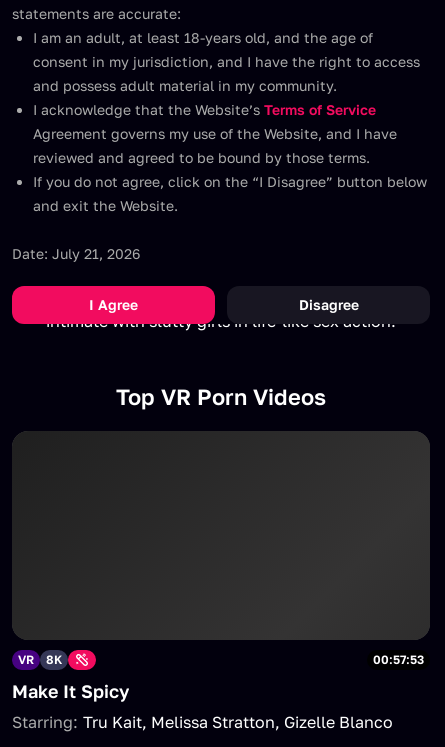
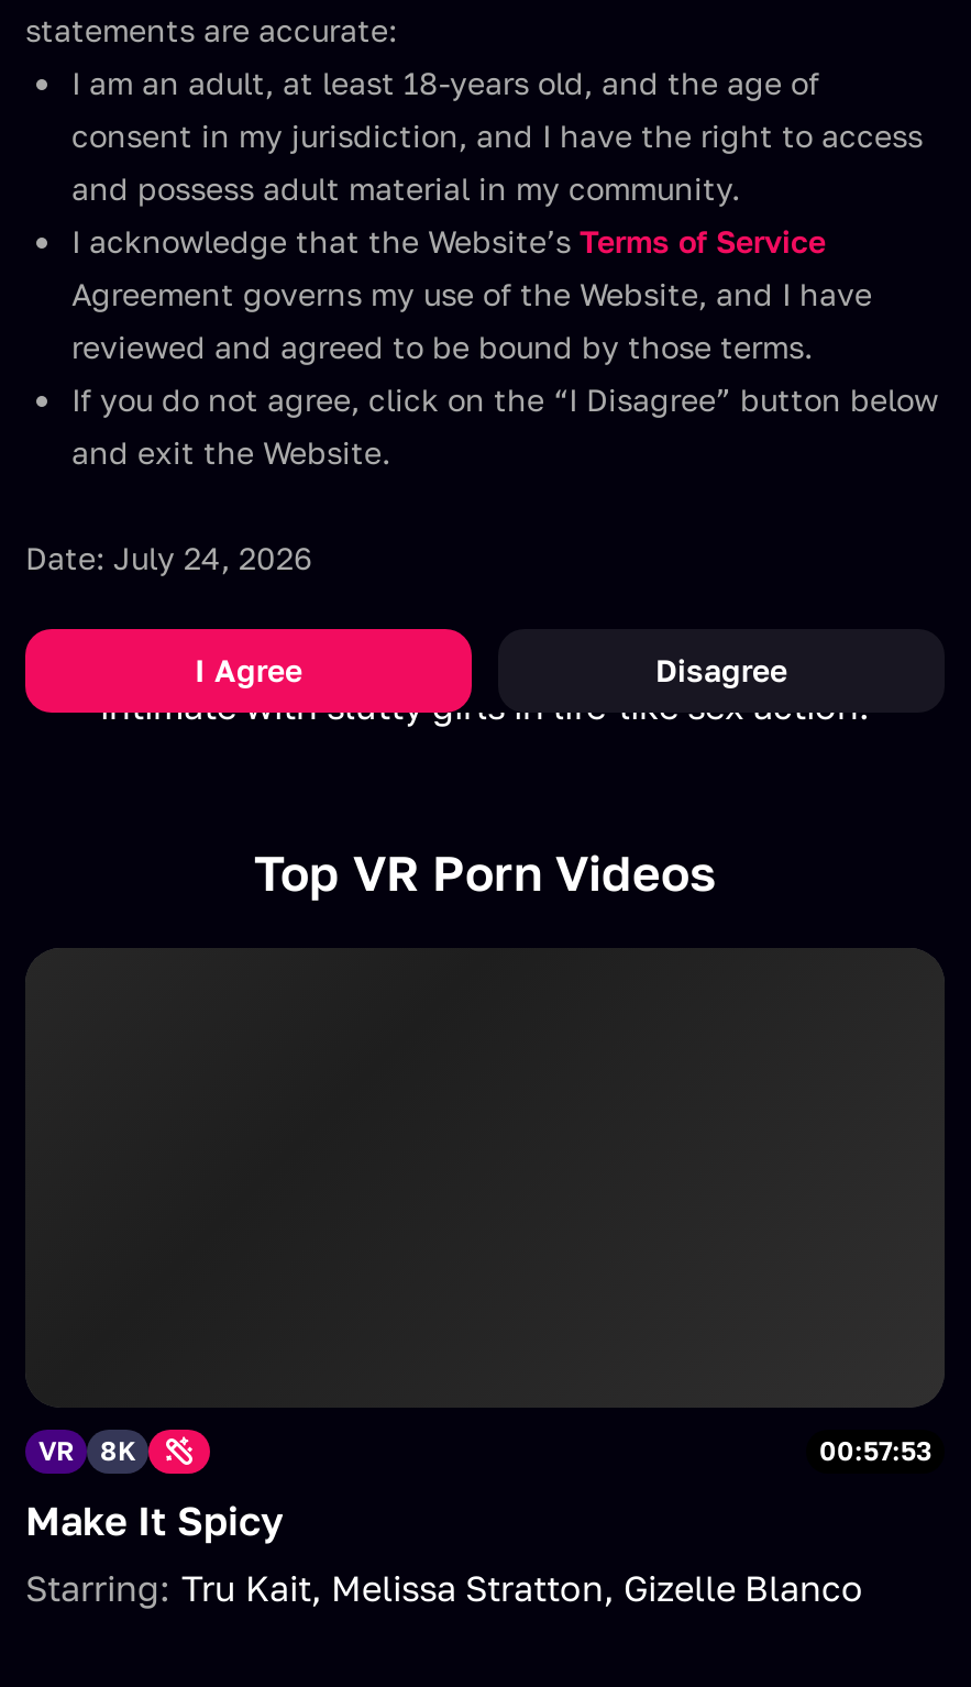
- Date: July 21, 2026
+ Date: July 24, 2026
